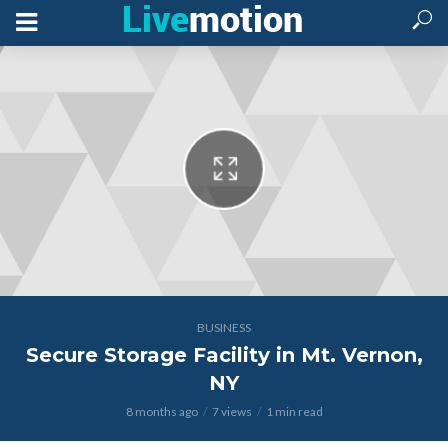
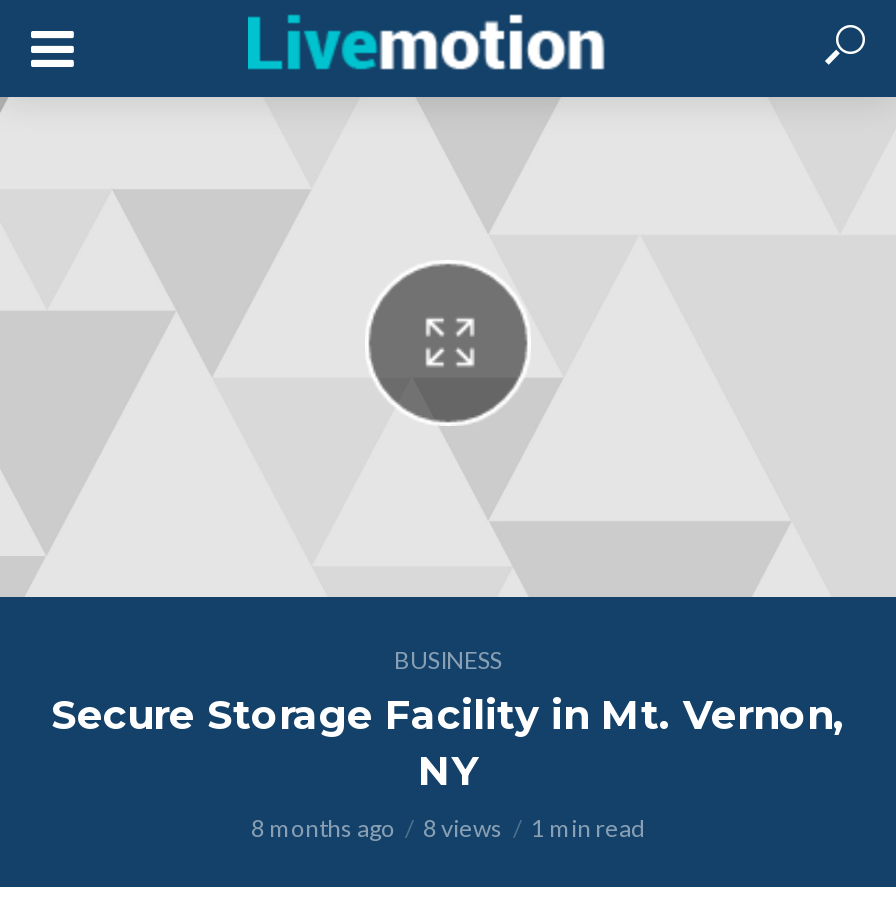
- 8 months ago 7 views 1 min read
+ 8 months ago 8 views 1 min read
